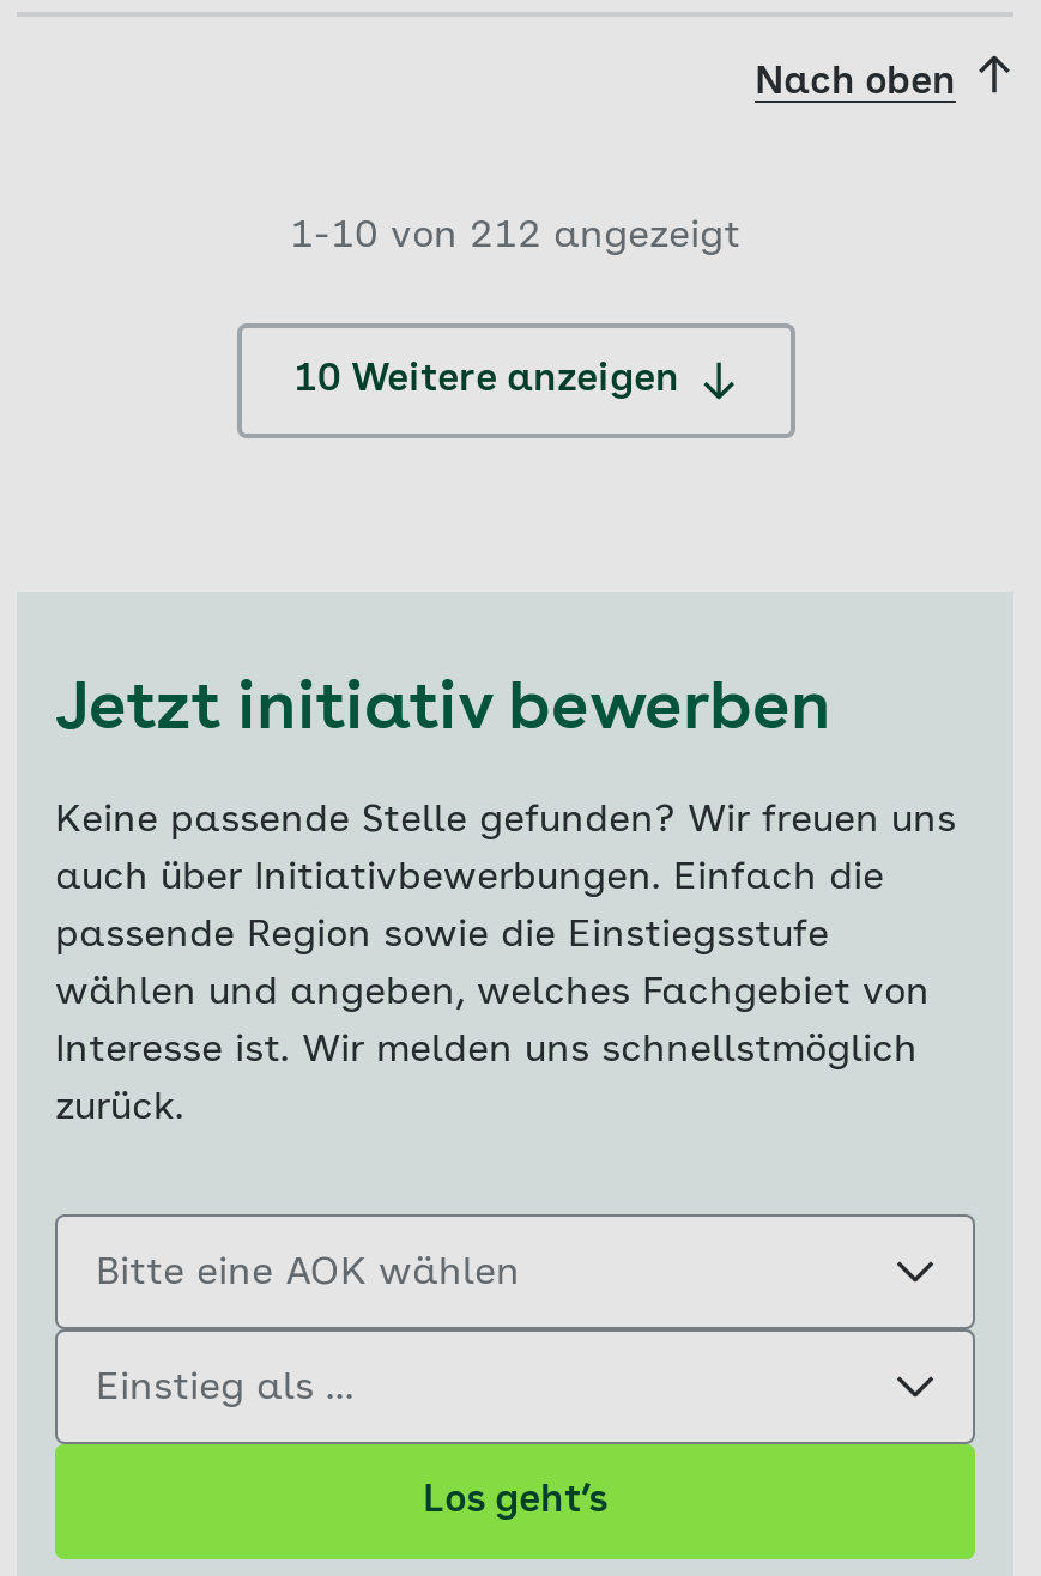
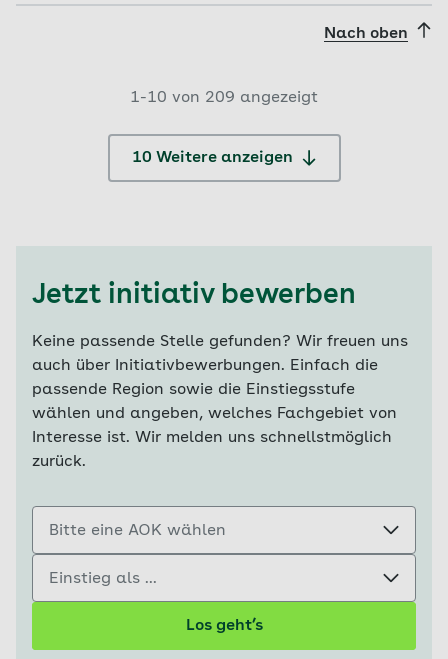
- 1-10 von 212 angezeigt
+ 1-10 von 209 angezeigt
